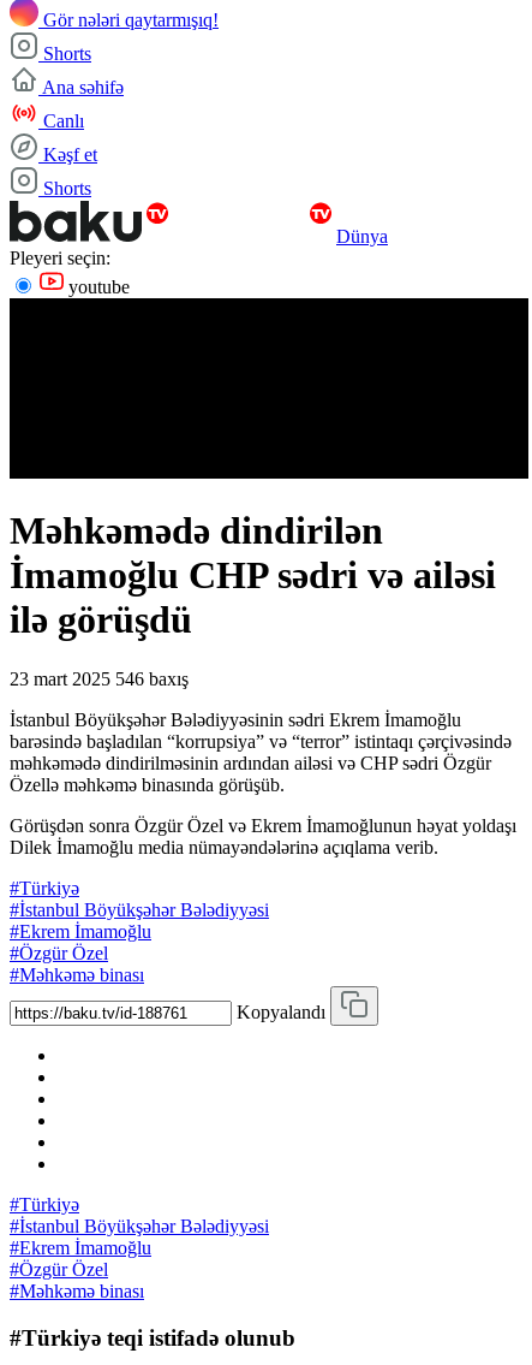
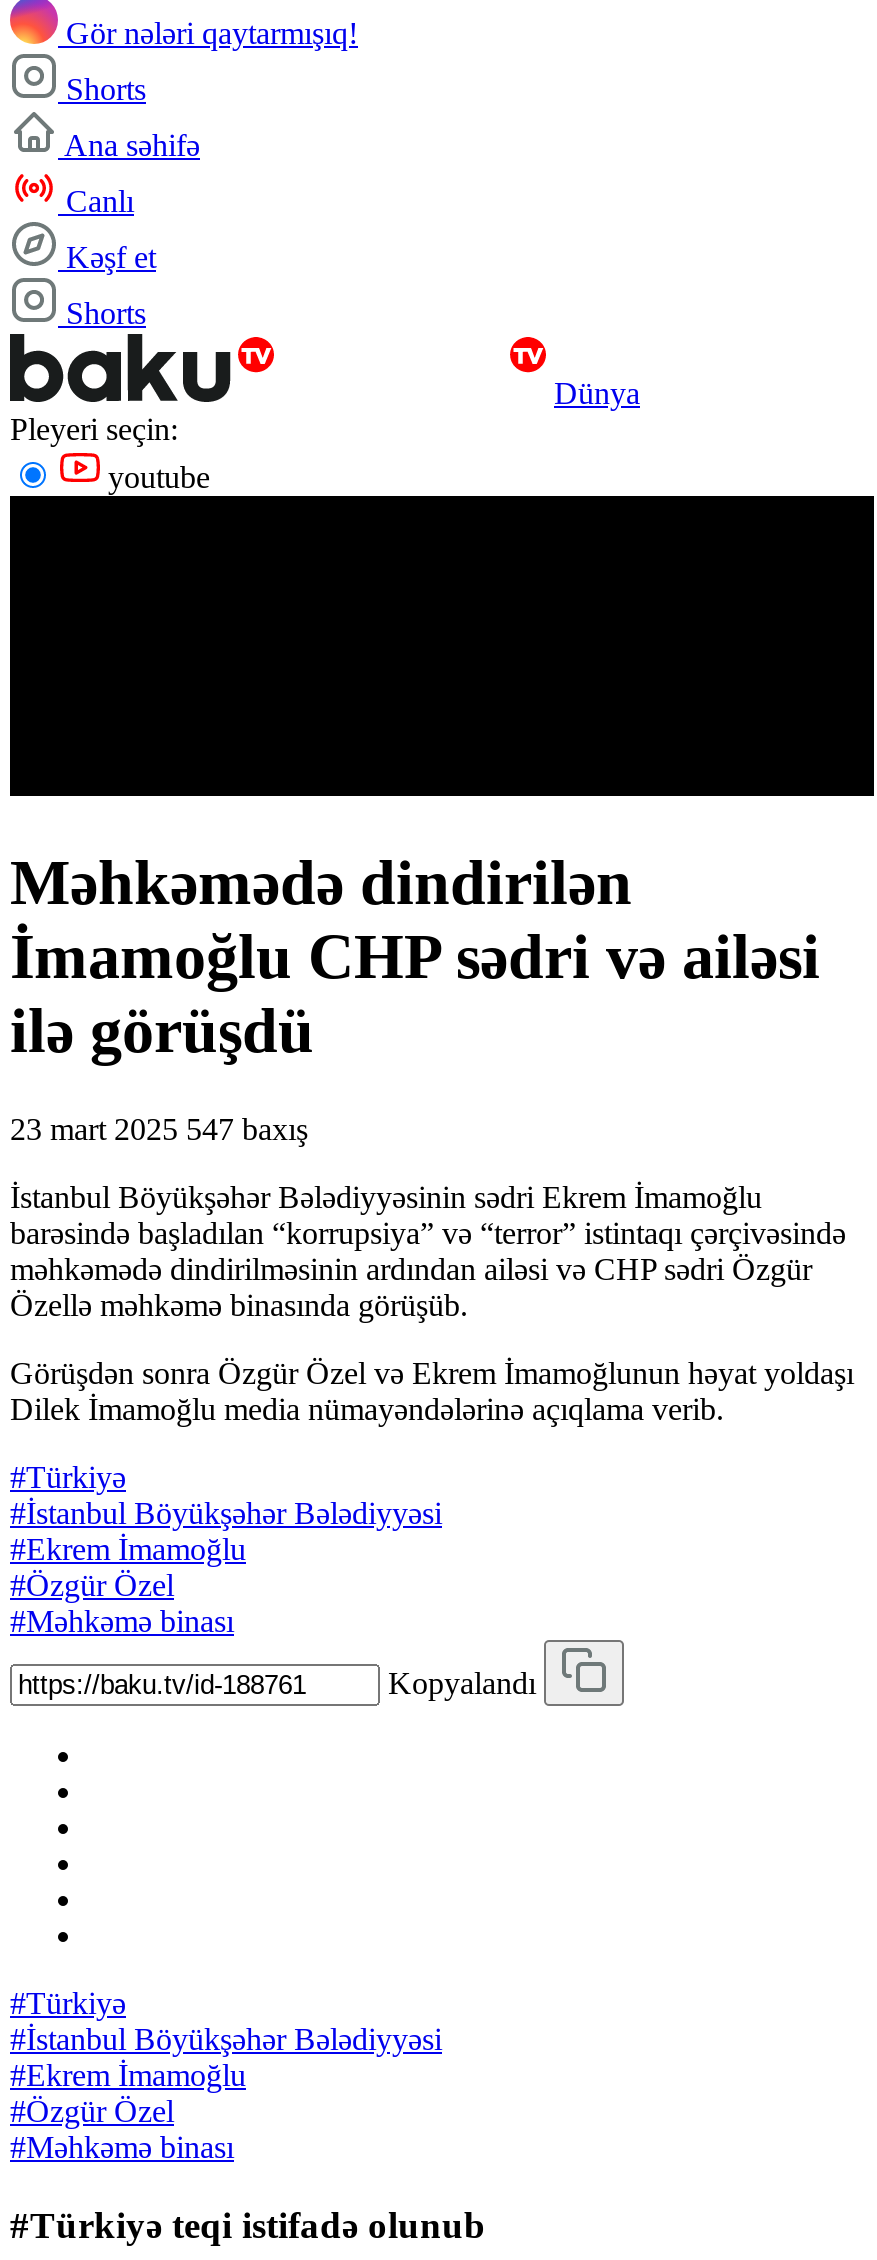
- 23 mart 2025 546 baxış
+ 23 mart 2025 547 baxış
